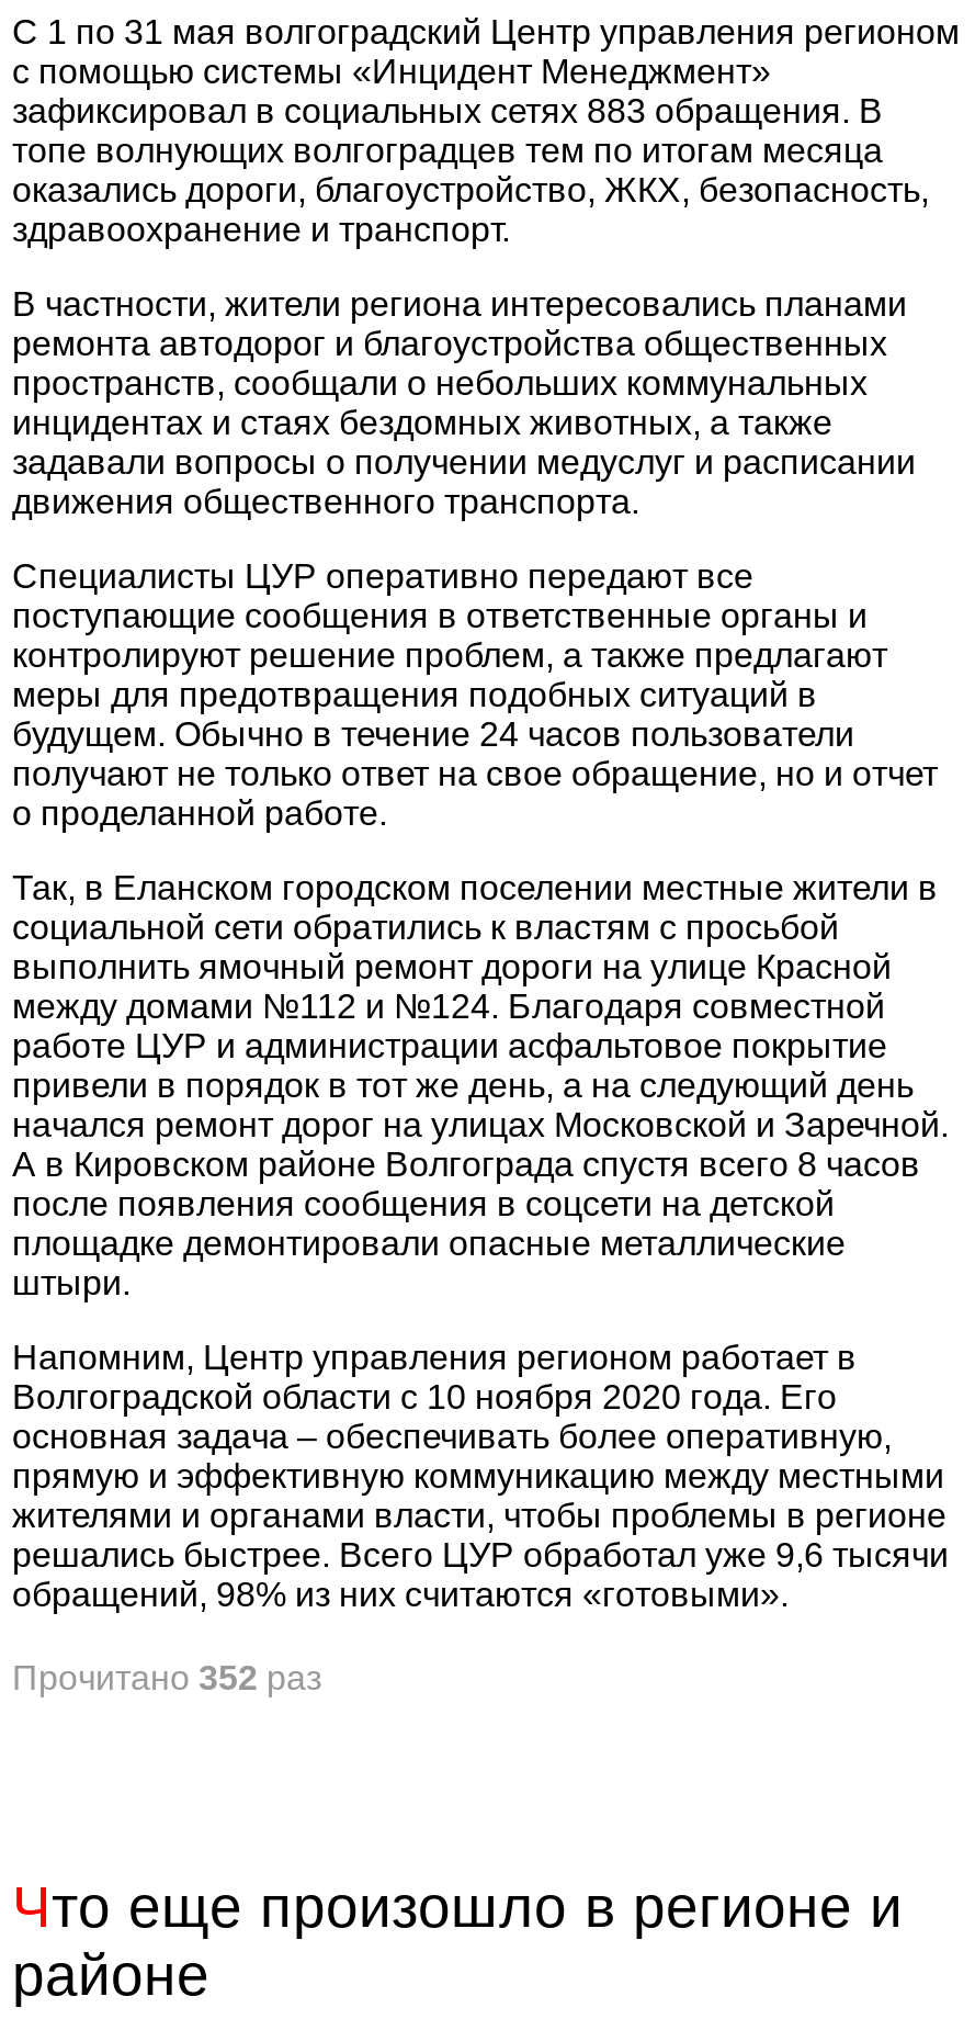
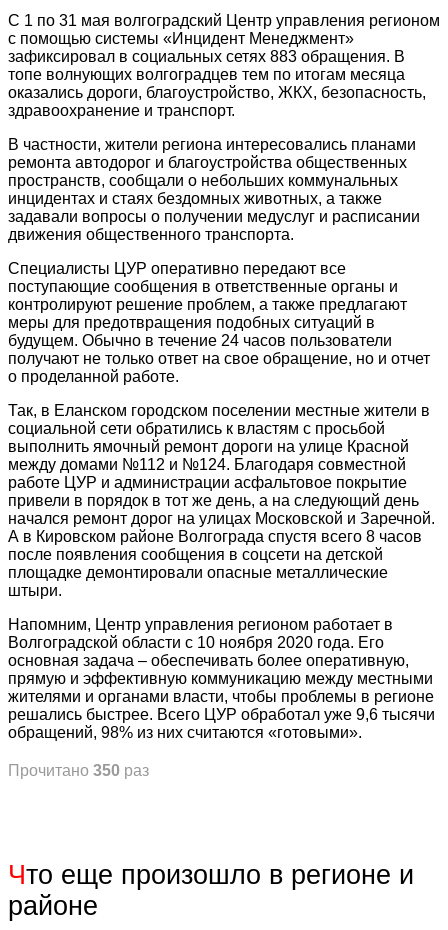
- Прочитано 352 раз
+ Прочитано 350 раз
